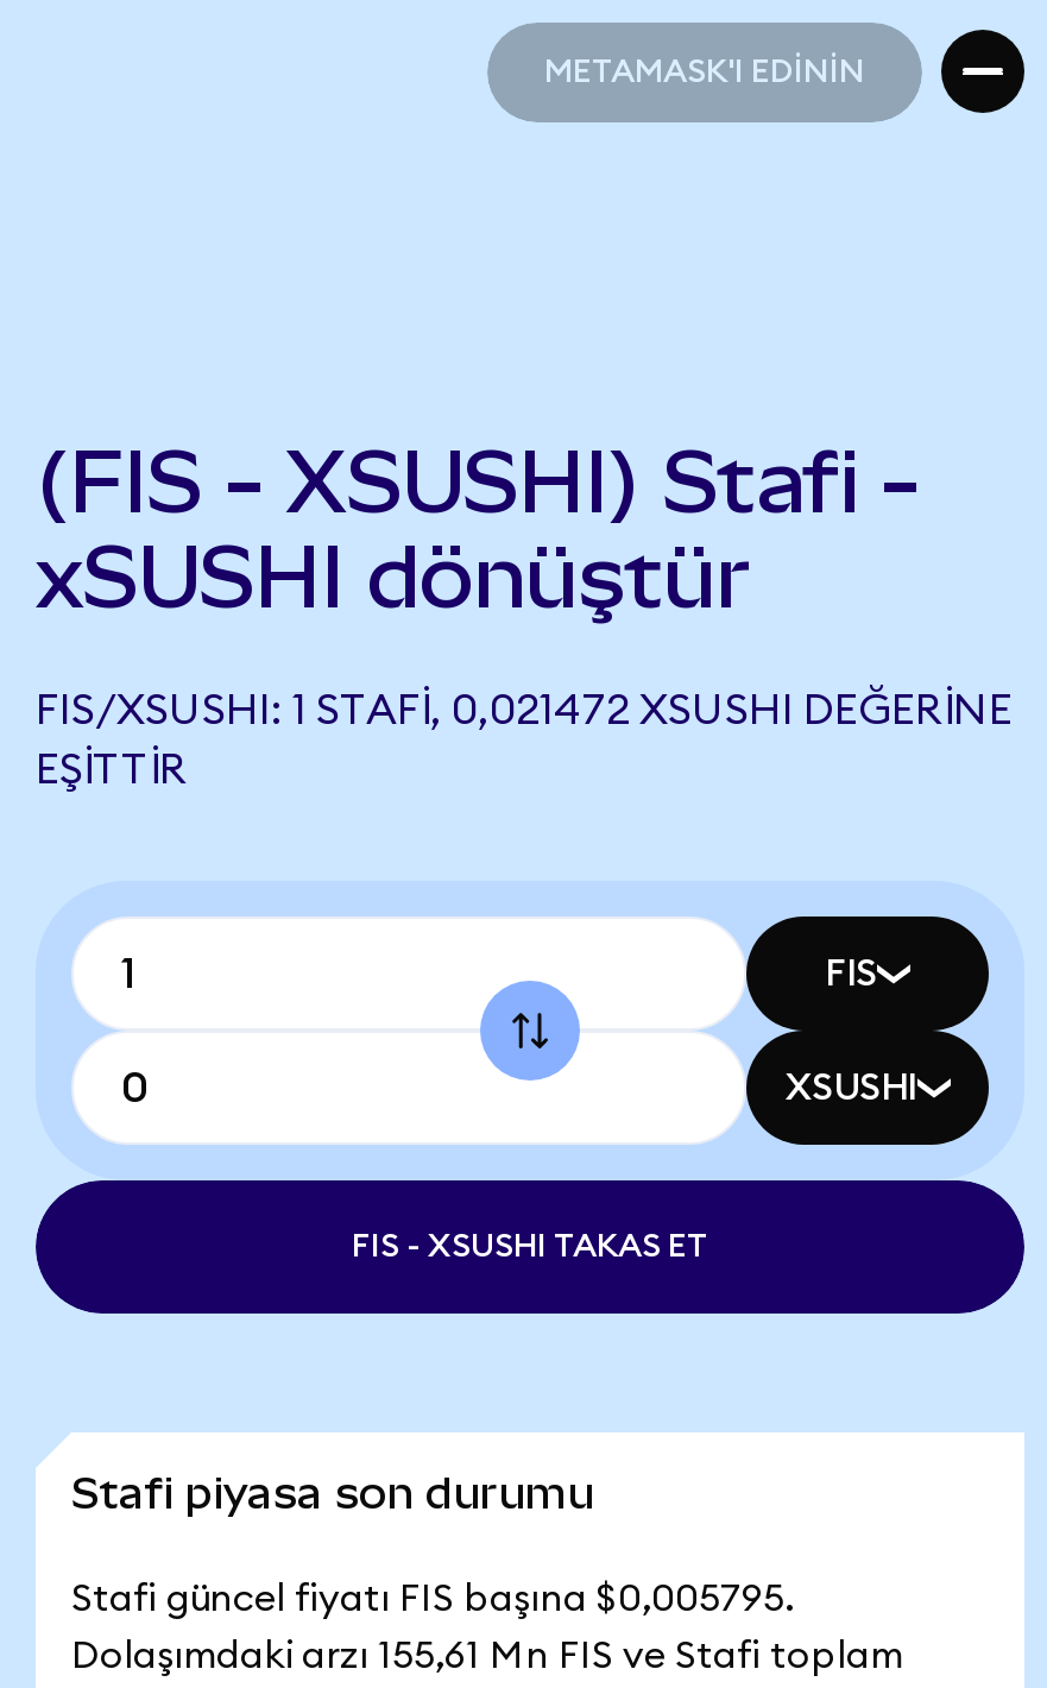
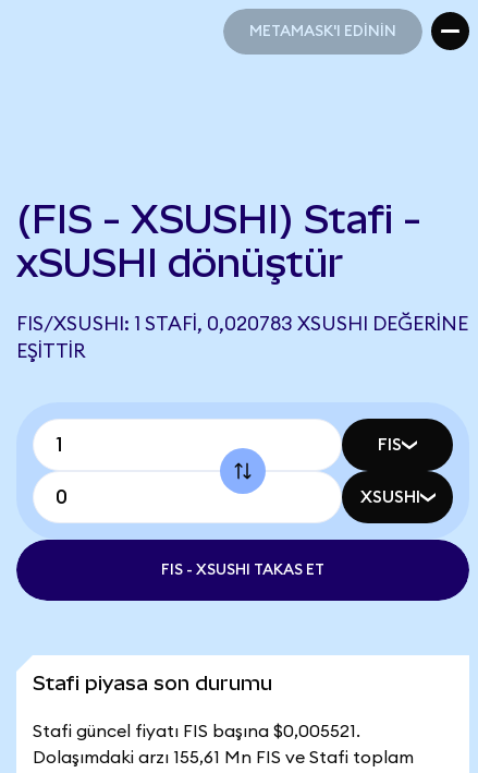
- FIS/XSUSHI: 1 STAFI, 0,021472 XSUSHI DEĞERINE
+ FIS/XSUSHI: 1 STAFI, 0,020783 XSUSHI DEĞERINE

- Stafi güncel fiyatı FIS başına $0,005795.
+ Stafi güncel fiyatı FIS başına $0,005521.
